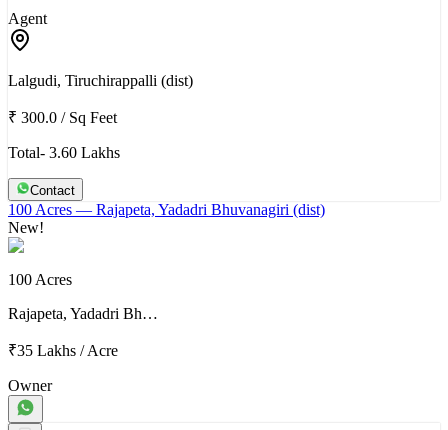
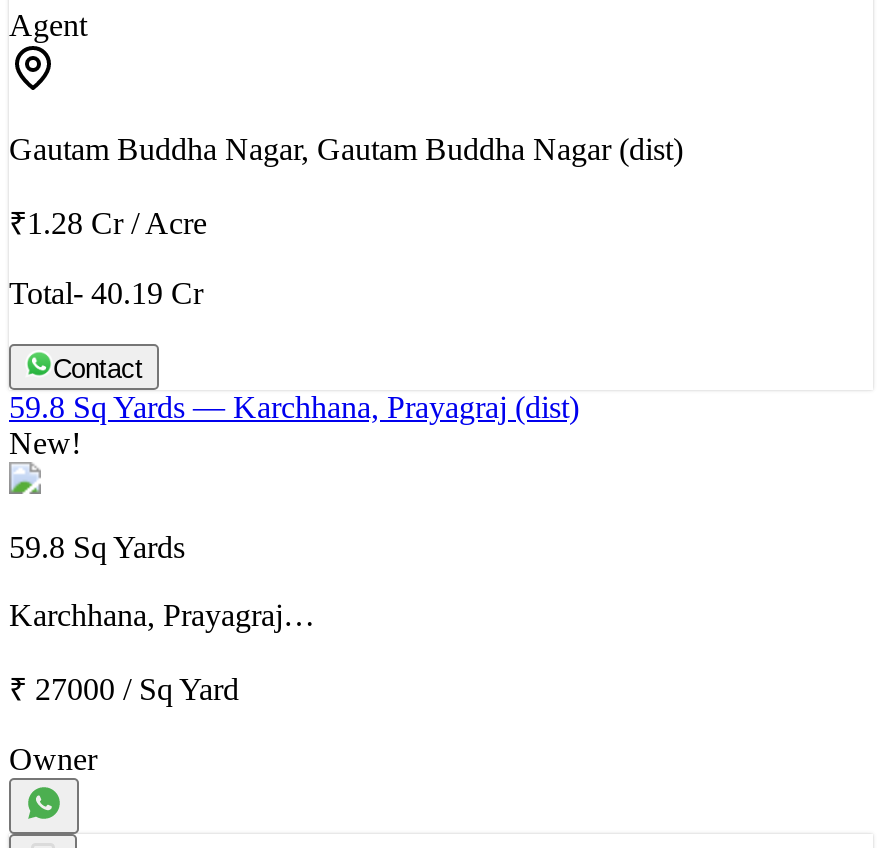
- Lalgudi, Tiruchirappalli (dist)
+ Gautam Buddha Nagar, Gautam Buddha Nagar (dist)

- ₹ 300.0 / Sq Feet
+ ₹1.28 Cr / Acre

- Total- 3.60 Lakhs
+ Total- 40.19 Cr

- 100 Acres — Rajapeta, Yadadri Bhuvanagiri (dist)
+ 59.8 Sq Yards — Karchhana, Prayagraj (dist)

- 100 Acres
+ 59.8 Sq Yards

- Rajapeta, Yadadri Bh…
+ Karchhana, Prayagraj…

- ₹35 Lakhs / Acre
+ ₹ 27000 / Sq Yard
